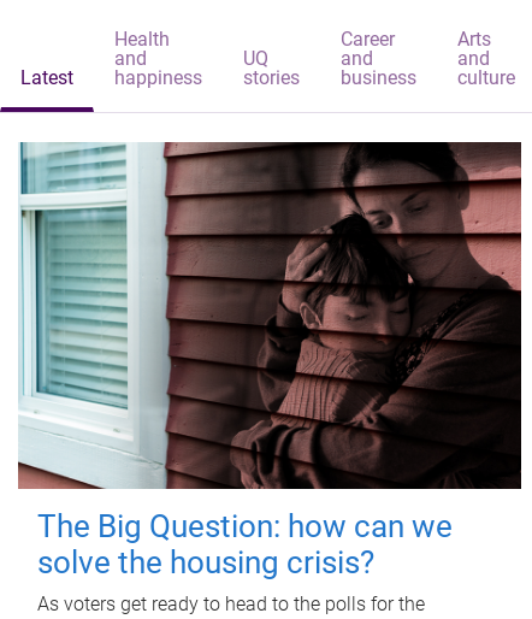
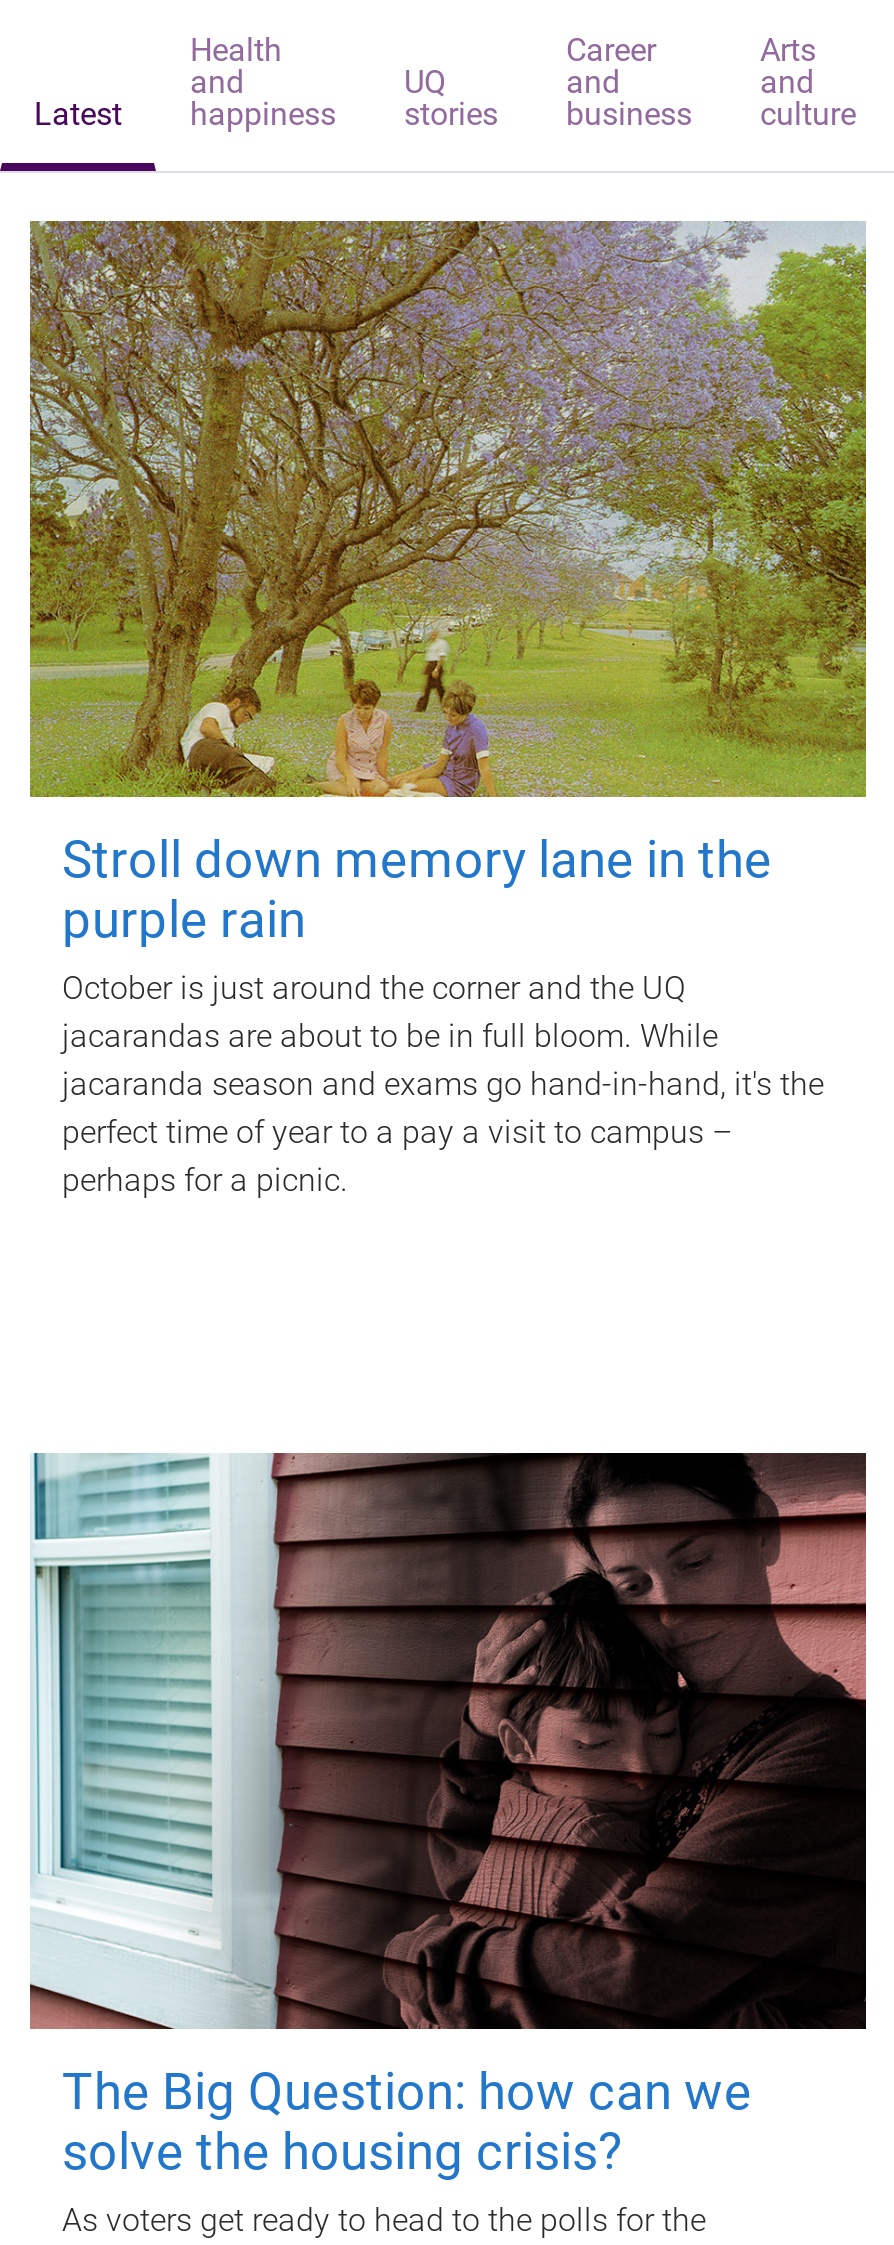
+ [image]
+ Stroll down memory lane in the
+ purple rain
+ October is just around the corner and the UQ
+ jacarandas are about to be in full bloom. While
+ jacaranda season and exams go hand-in-hand, it's the
+ perfect time of year to a pay a visit to campus –
+ perhaps for a picnic.
